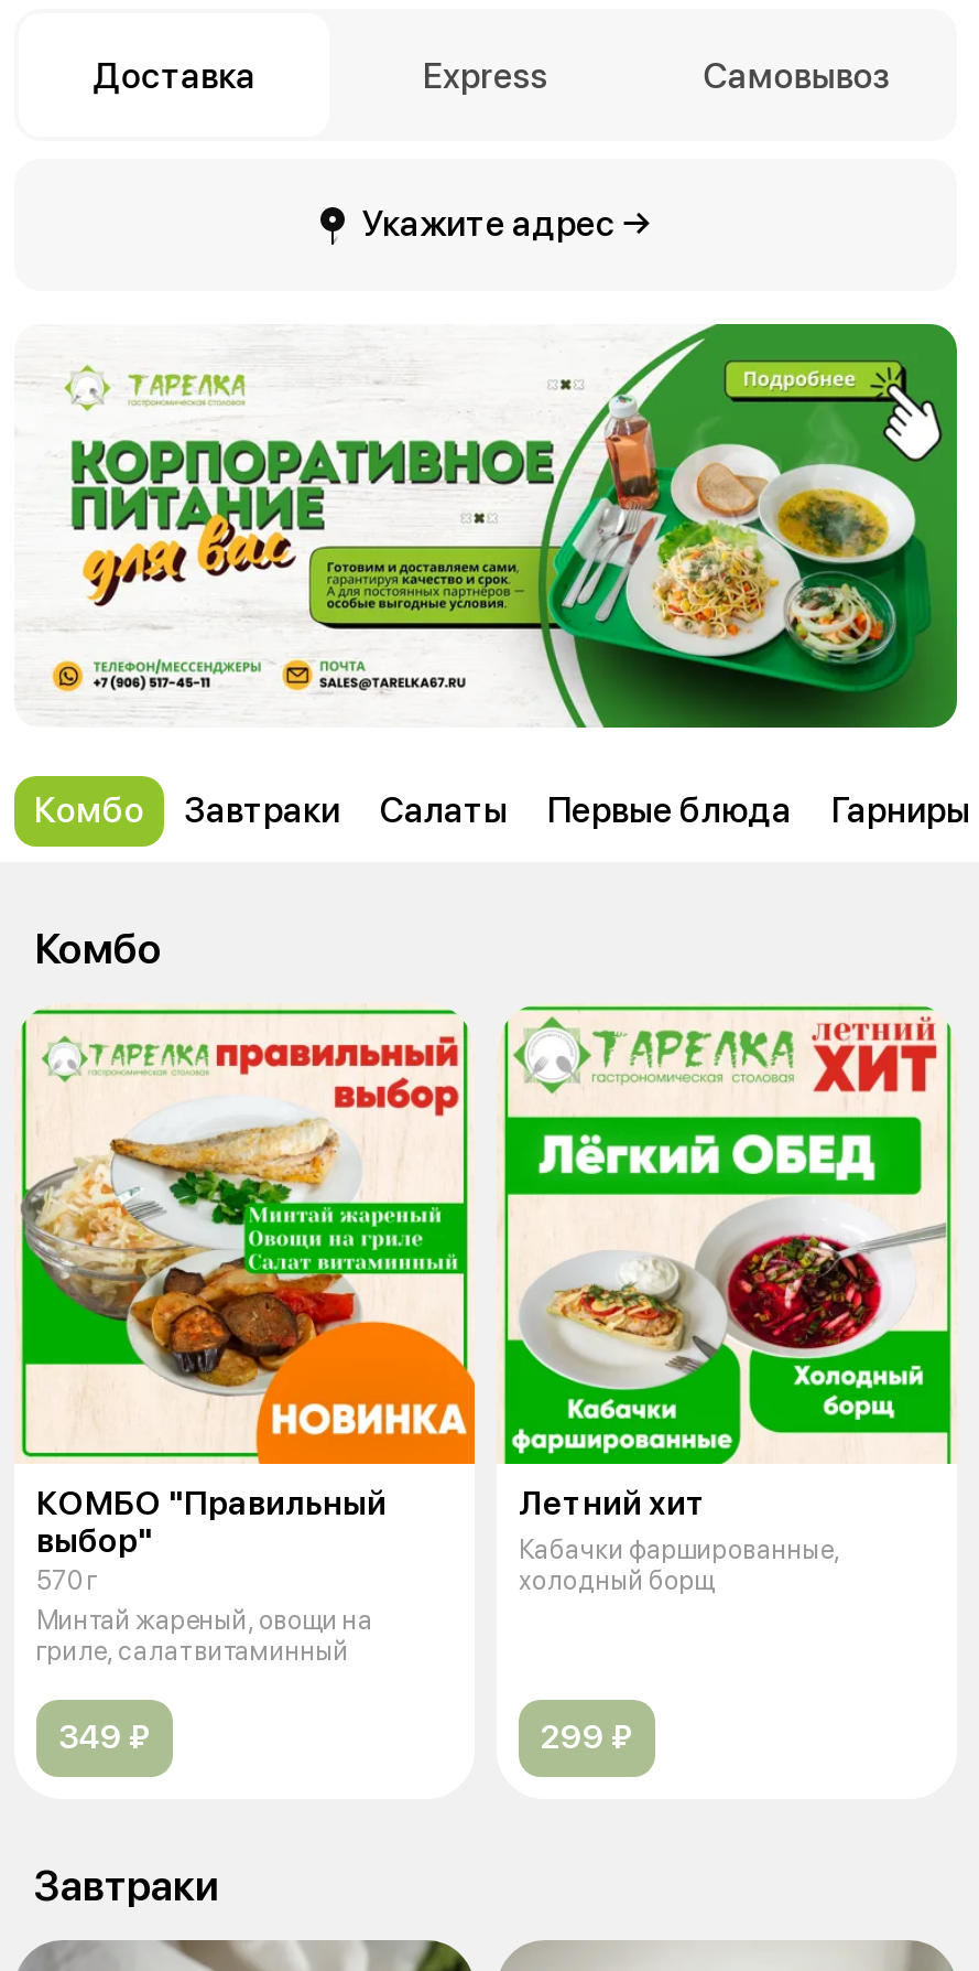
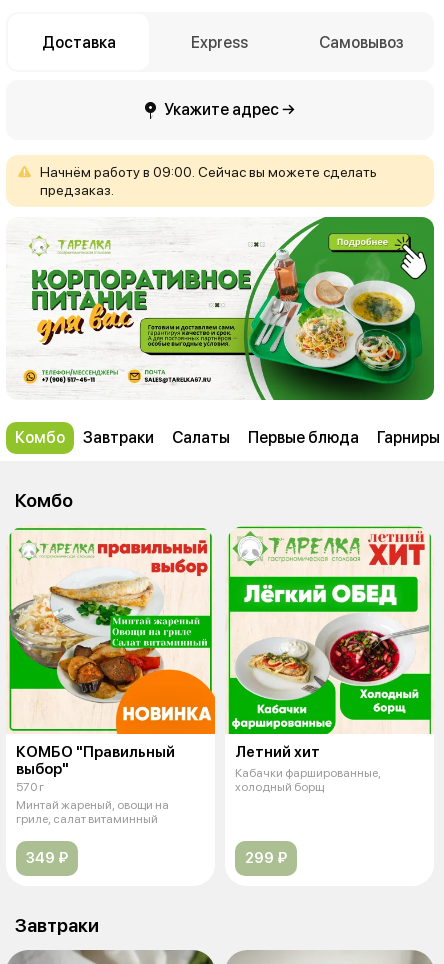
+ Начнём работу в 09:00. Сейчас вы можете сделать
+ предзаказ.
